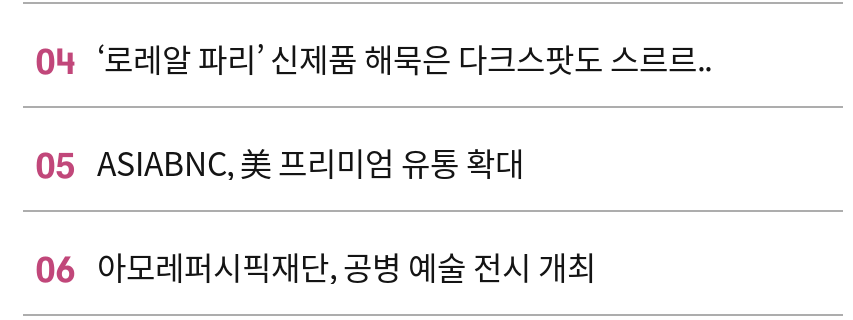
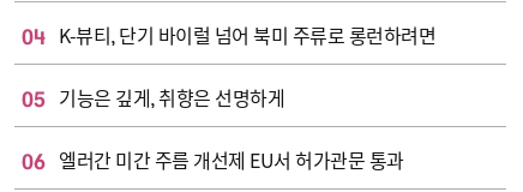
- ‘로레알 파리’ 신제품 해묵은 다크스팟도 스르르..
+ K-뷰티, 단기 바이럴 넘어 북미 주류로 롱런하려면

- ASIABNC, 美 프리미엄 유통 확대
+ 기능은 깊게, 취향은 선명하게

- 아모레퍼시픽재단, 공병 예술 전시 개최
+ 엘러간 미간 주름 개선제 EU서 허가관문 통과
